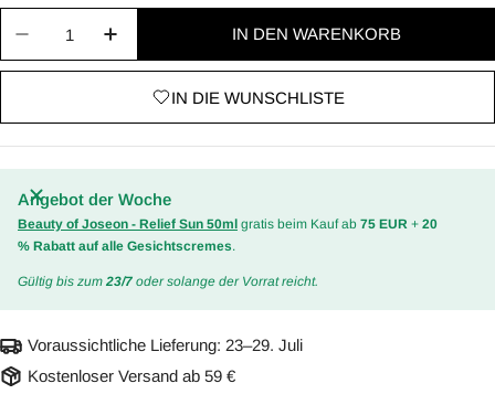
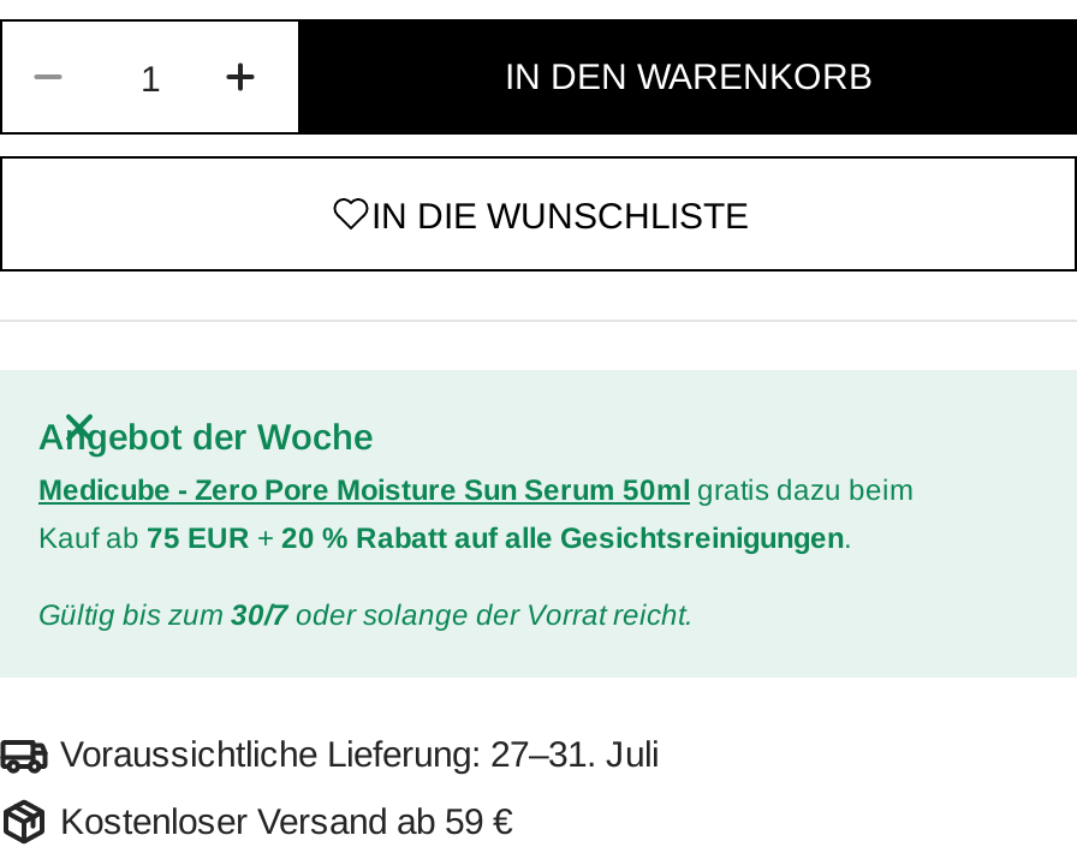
- Beauty of Joseon - Relief Sun 50ml gratis beim Kauf ab 75 EUR + 20
- % Rabatt auf alle Gesichtscremes.
+ Medicube - Zero Pore Moisture Sun Serum 50ml gratis dazu beim
+ Kauf ab 75 EUR + 20 % Rabatt auf alle Gesichtsreinigungen.

- Gültig bis zum 23/7 oder solange der Vorrat reicht.
+ Gültig bis zum 30/7 oder solange der Vorrat reicht.

- Voraussichtliche Lieferung: 23–29. Juli
+ Voraussichtliche Lieferung: 27–31. Juli
